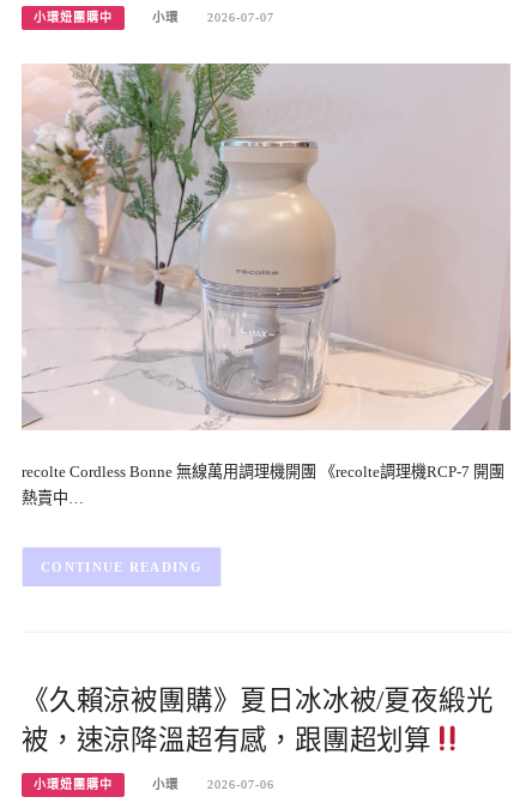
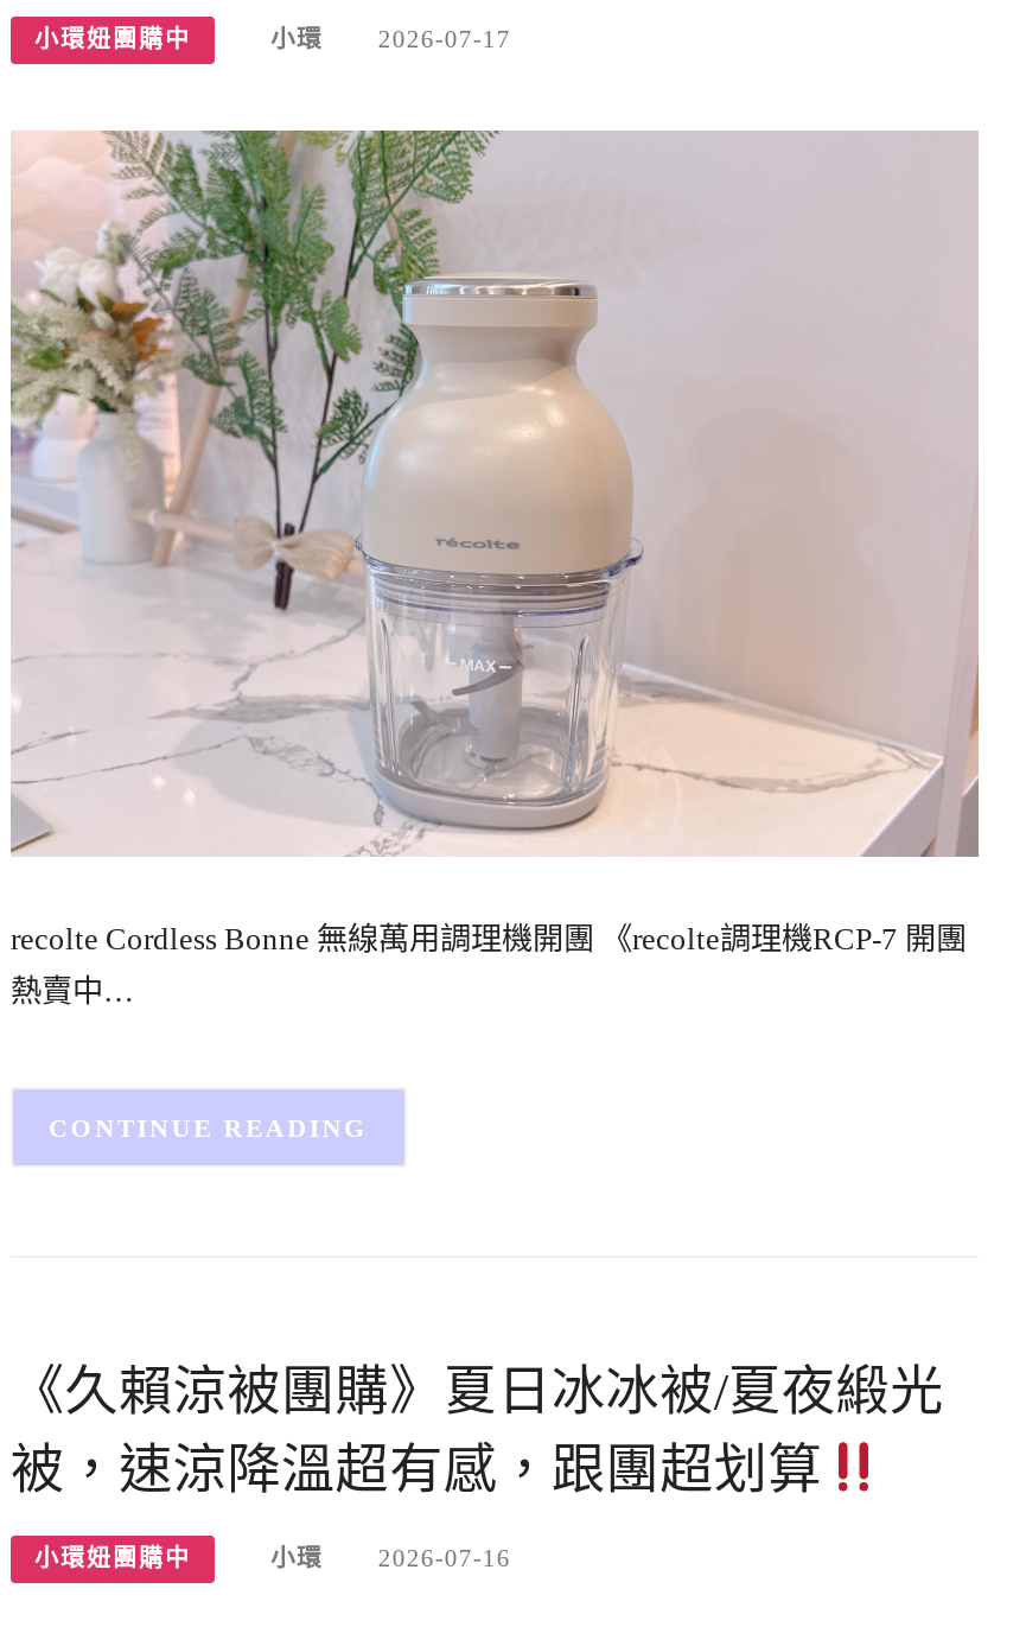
- 2026-07-07
+ 2026-07-17

- 2026-07-06
+ 2026-07-16
